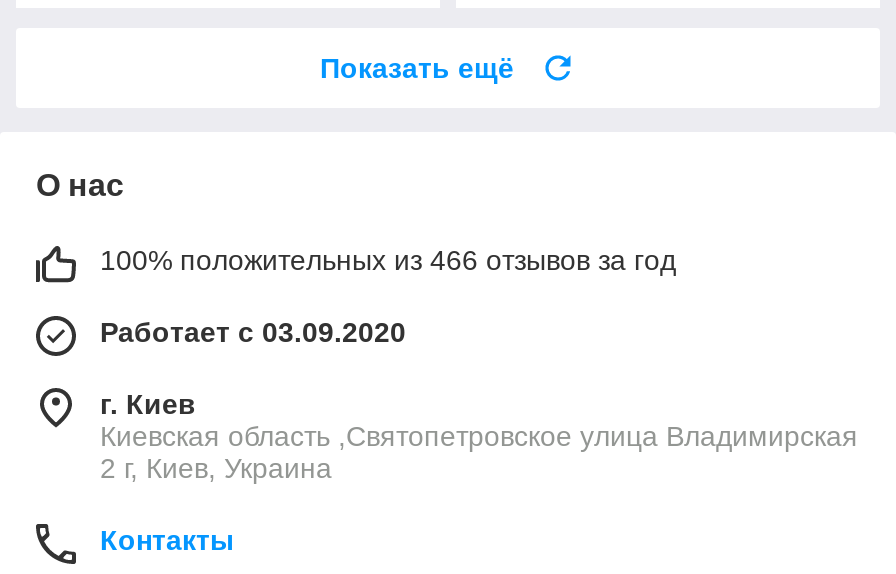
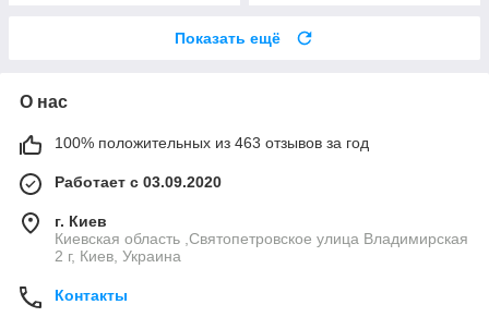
- 100% положительных из 466 отзывов за год
+ 100% положительных из 463 отзывов за год
